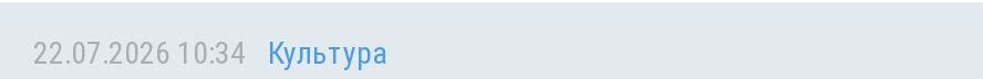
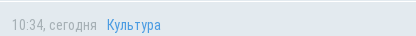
- 22.07.2026 10:34 Культура
+ 10:34, сегодня Культура
